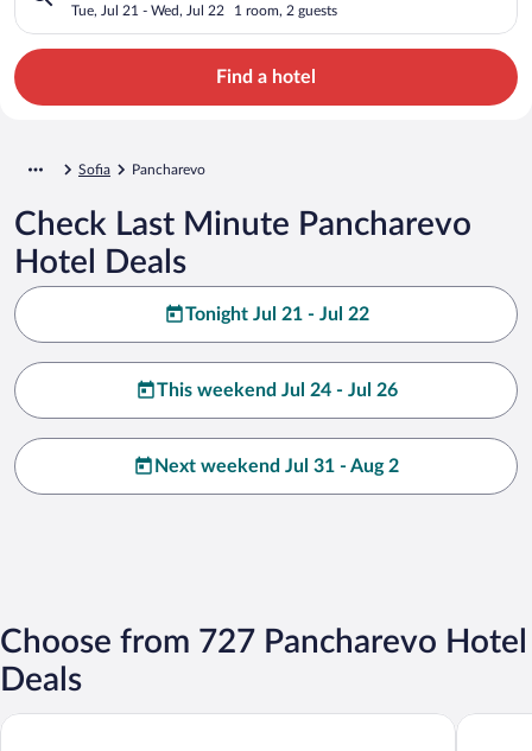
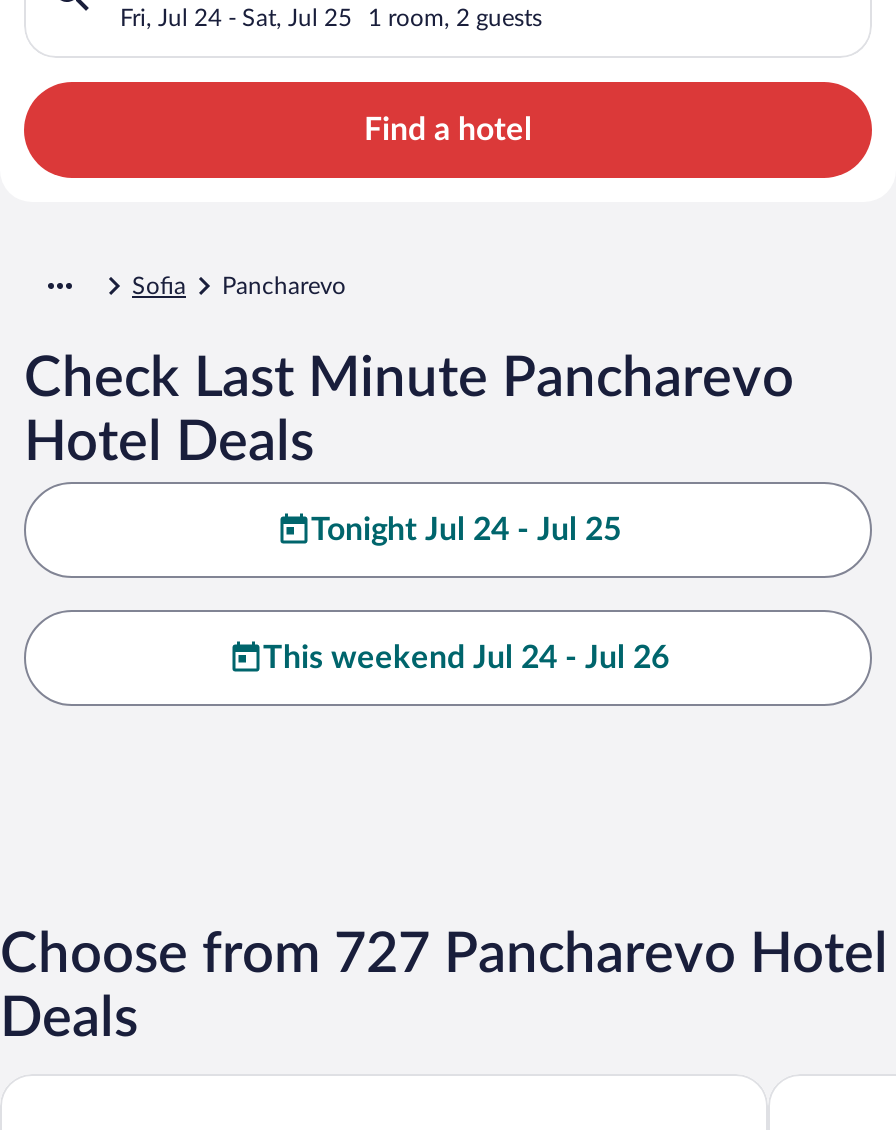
- Tue, Jul 21 - Wed, Jul 22
+ Fri, Jul 24 - Sat, Jul 25

- Tonight Jul 21 - Jul 22
+ Tonight Jul 24 - Jul 25

- Next weekend Jul 31 - Aug 2
